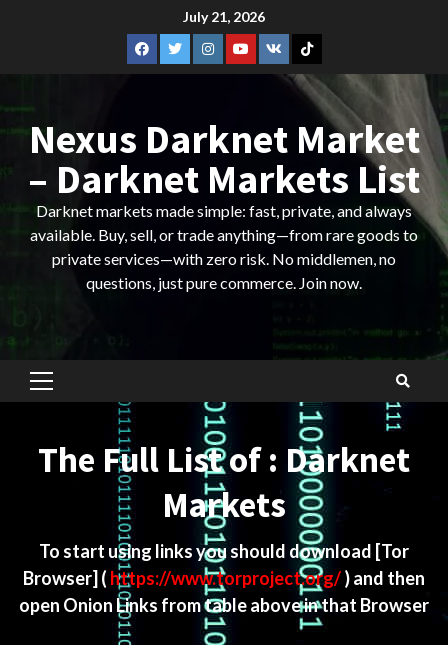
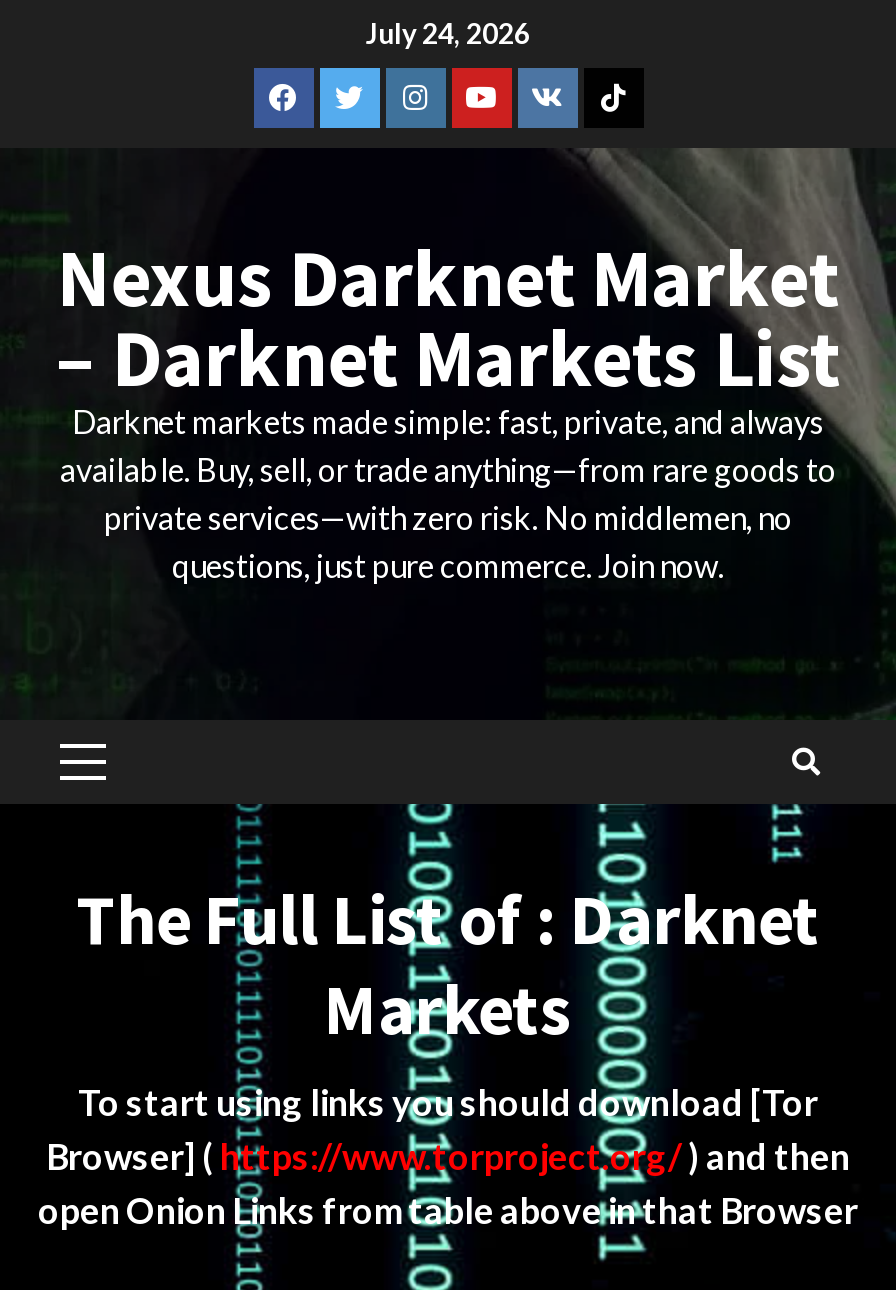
- July 21, 2026
+ July 24, 2026
